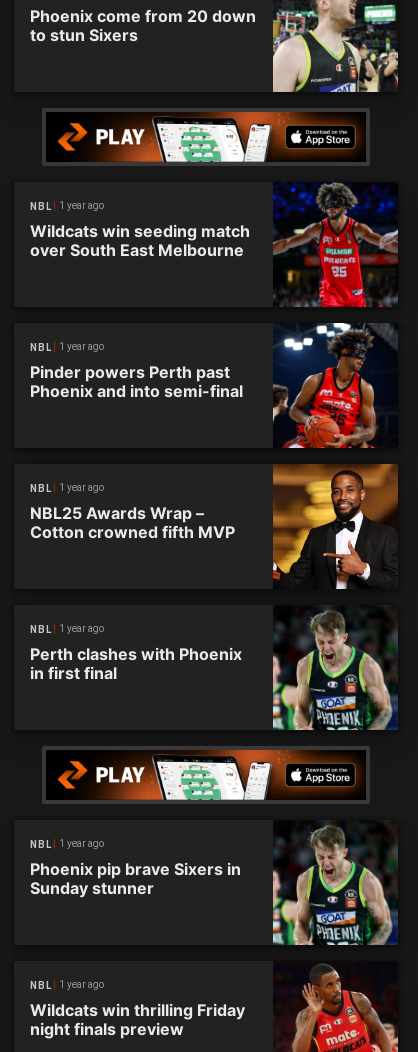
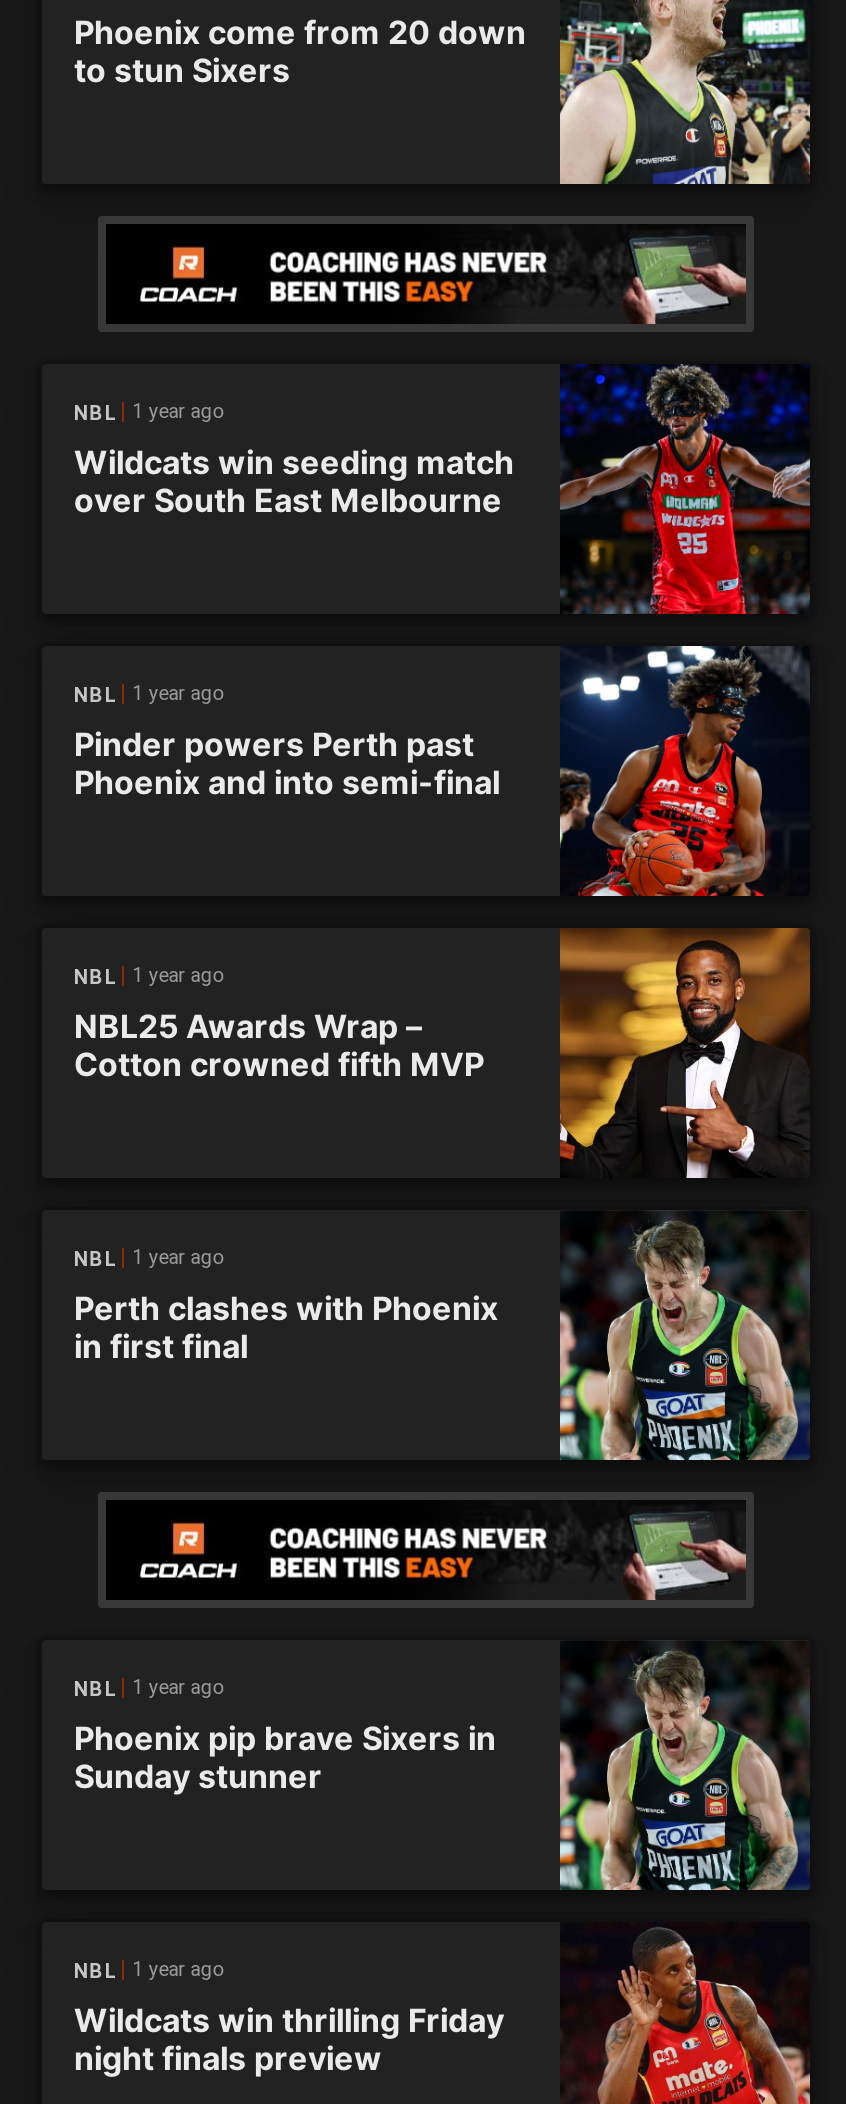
- [image]
+ [image]

- [image]
+ [image]
